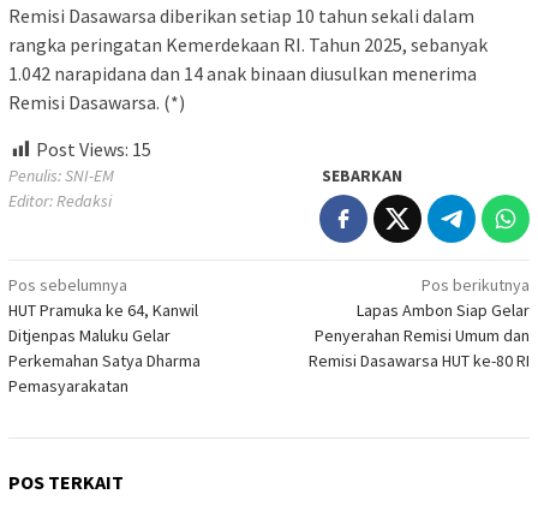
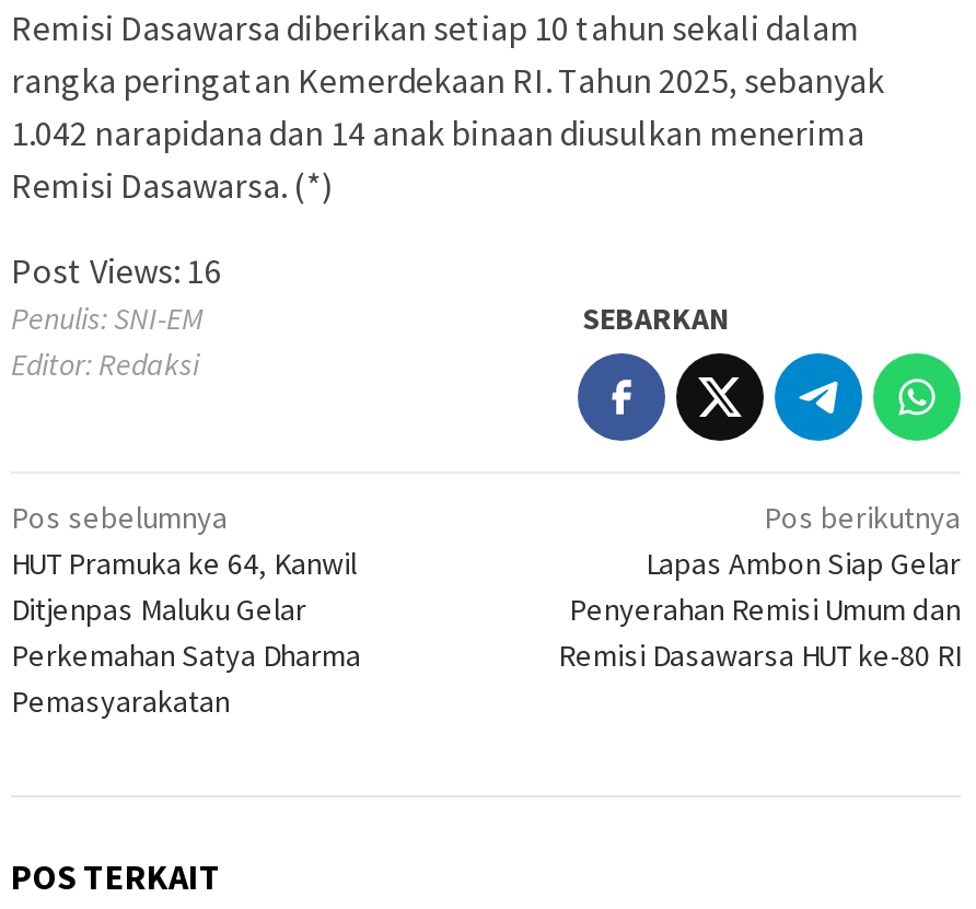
- Post Views: 15
+ Post Views: 16
